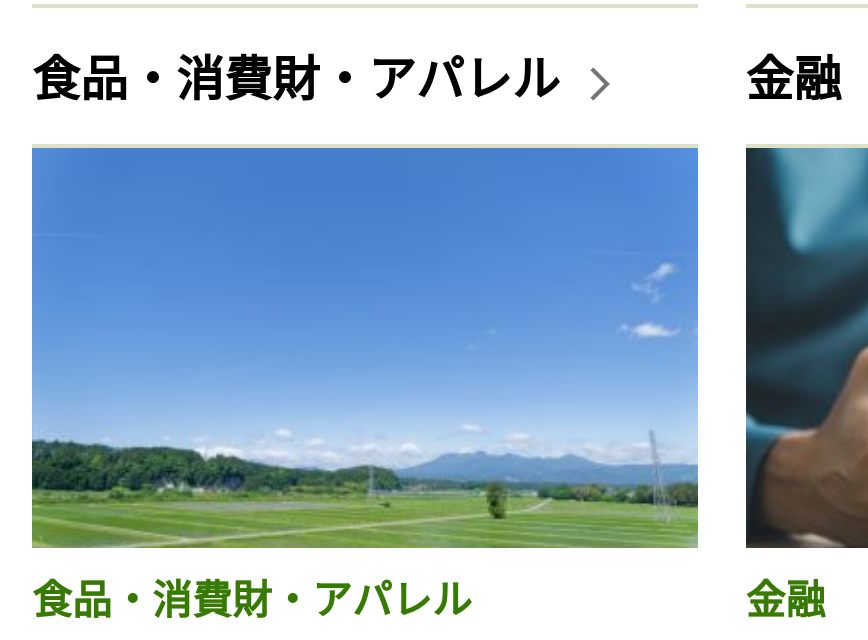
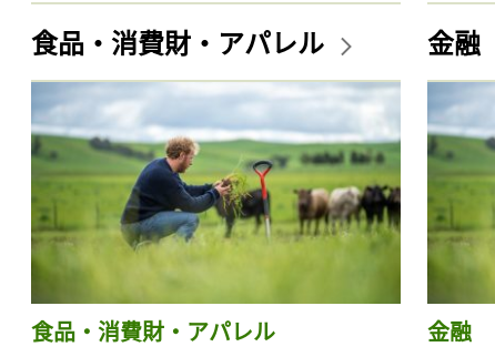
- [image]
+ [image]

- [image]
+ [image]
